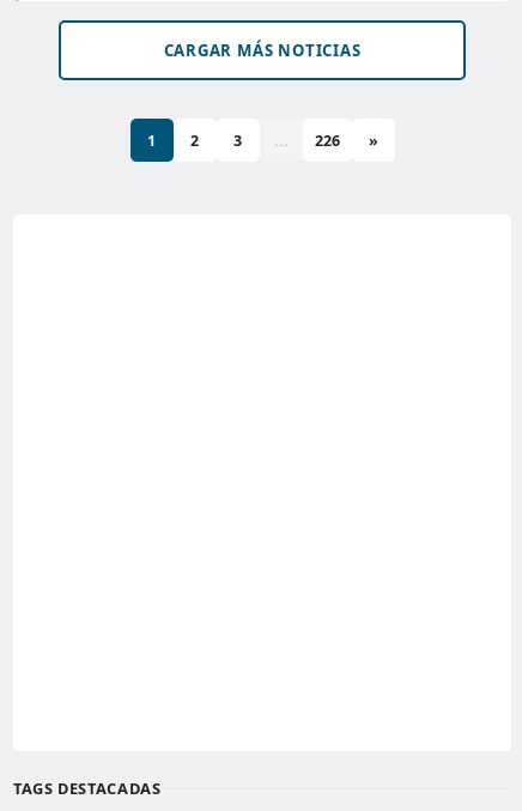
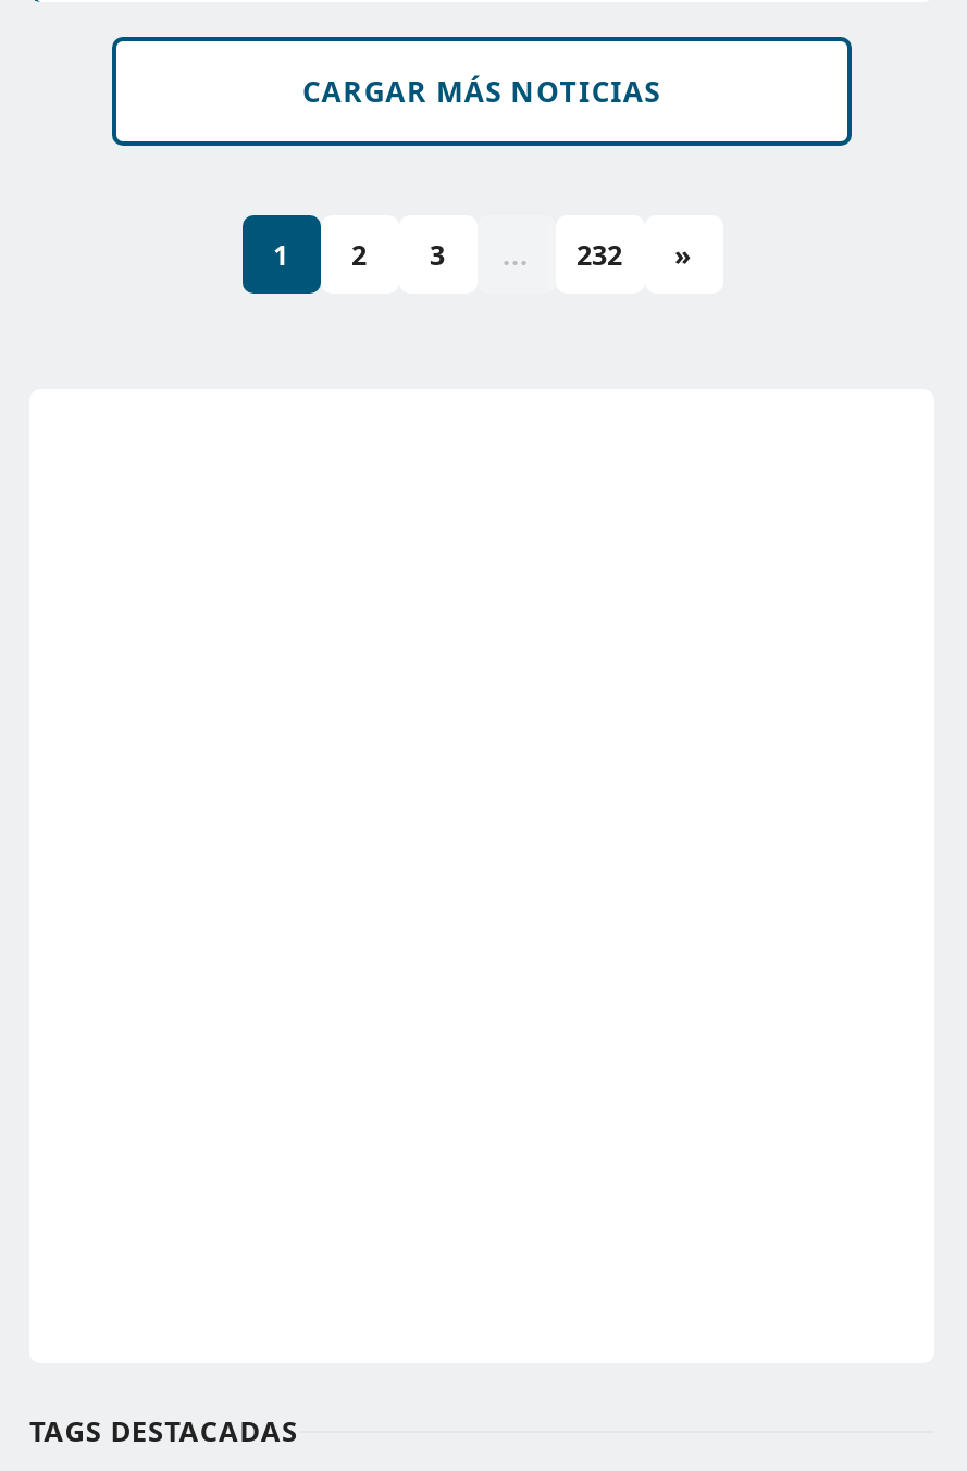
- 226
+ 232
